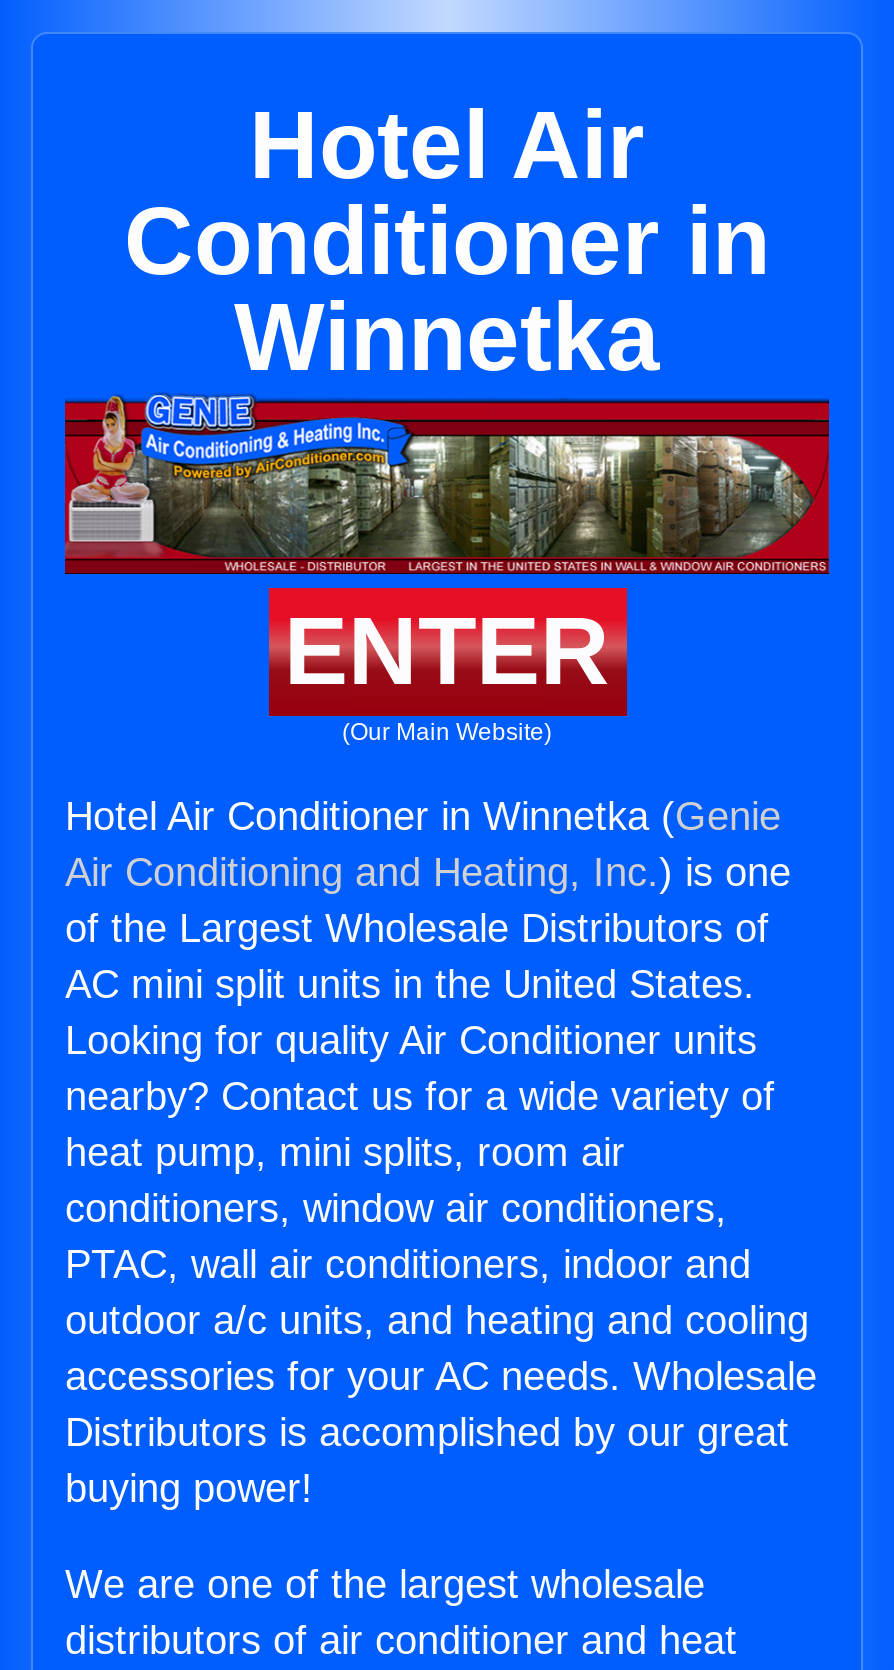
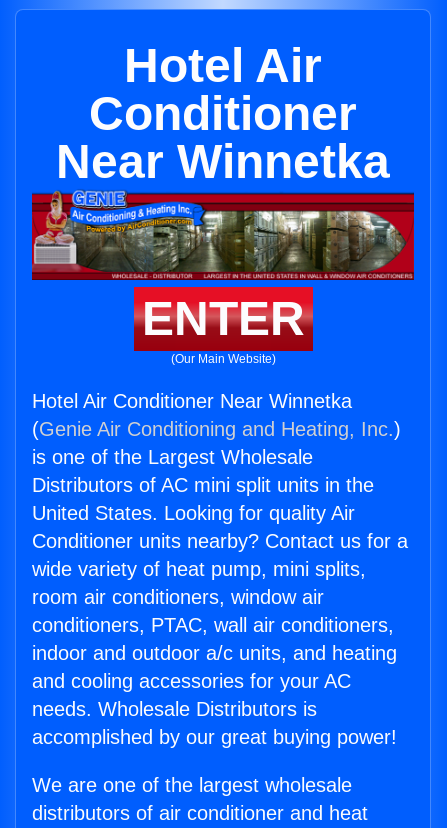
- Conditioner in
- Winnetka
+ Conditioner
+ Near Winnetka

- Hotel Air Conditioner in Winnetka (Genie
- Air Conditioning and Heating, Inc.) is one
- of the Largest Wholesale Distributors of
- AC mini split units in the United States.
- Looking for quality Air Conditioner units
- nearby? Contact us for a wide variety of
- heat pump, mini splits, room air
- conditioners, window air conditioners,
- PTAC, wall air conditioners, indoor and
- outdoor a/c units, and heating and cooling
- accessories for your AC needs. Wholesale
- Distributors is accomplished by our great
- buying power!
+ Hotel Air Conditioner Near Winnetka
+ (Genie Air Conditioning and Heating, Inc.)
+ is one of the Largest Wholesale
+ Distributors of AC mini split units in the
+ United States. Looking for quality Air
+ Conditioner units nearby? Contact us for a
+ wide variety of heat pump, mini splits,
+ room air conditioners, window air
+ conditioners, PTAC, wall air conditioners,
+ indoor and outdoor a/c units, and heating
+ and cooling accessories for your AC
+ needs. Wholesale Distributors is
+ accomplished by our great buying power!
